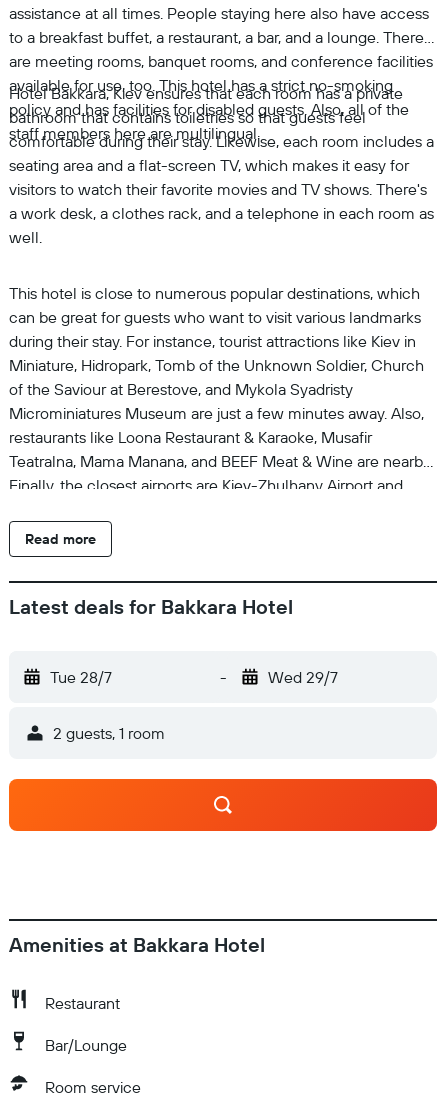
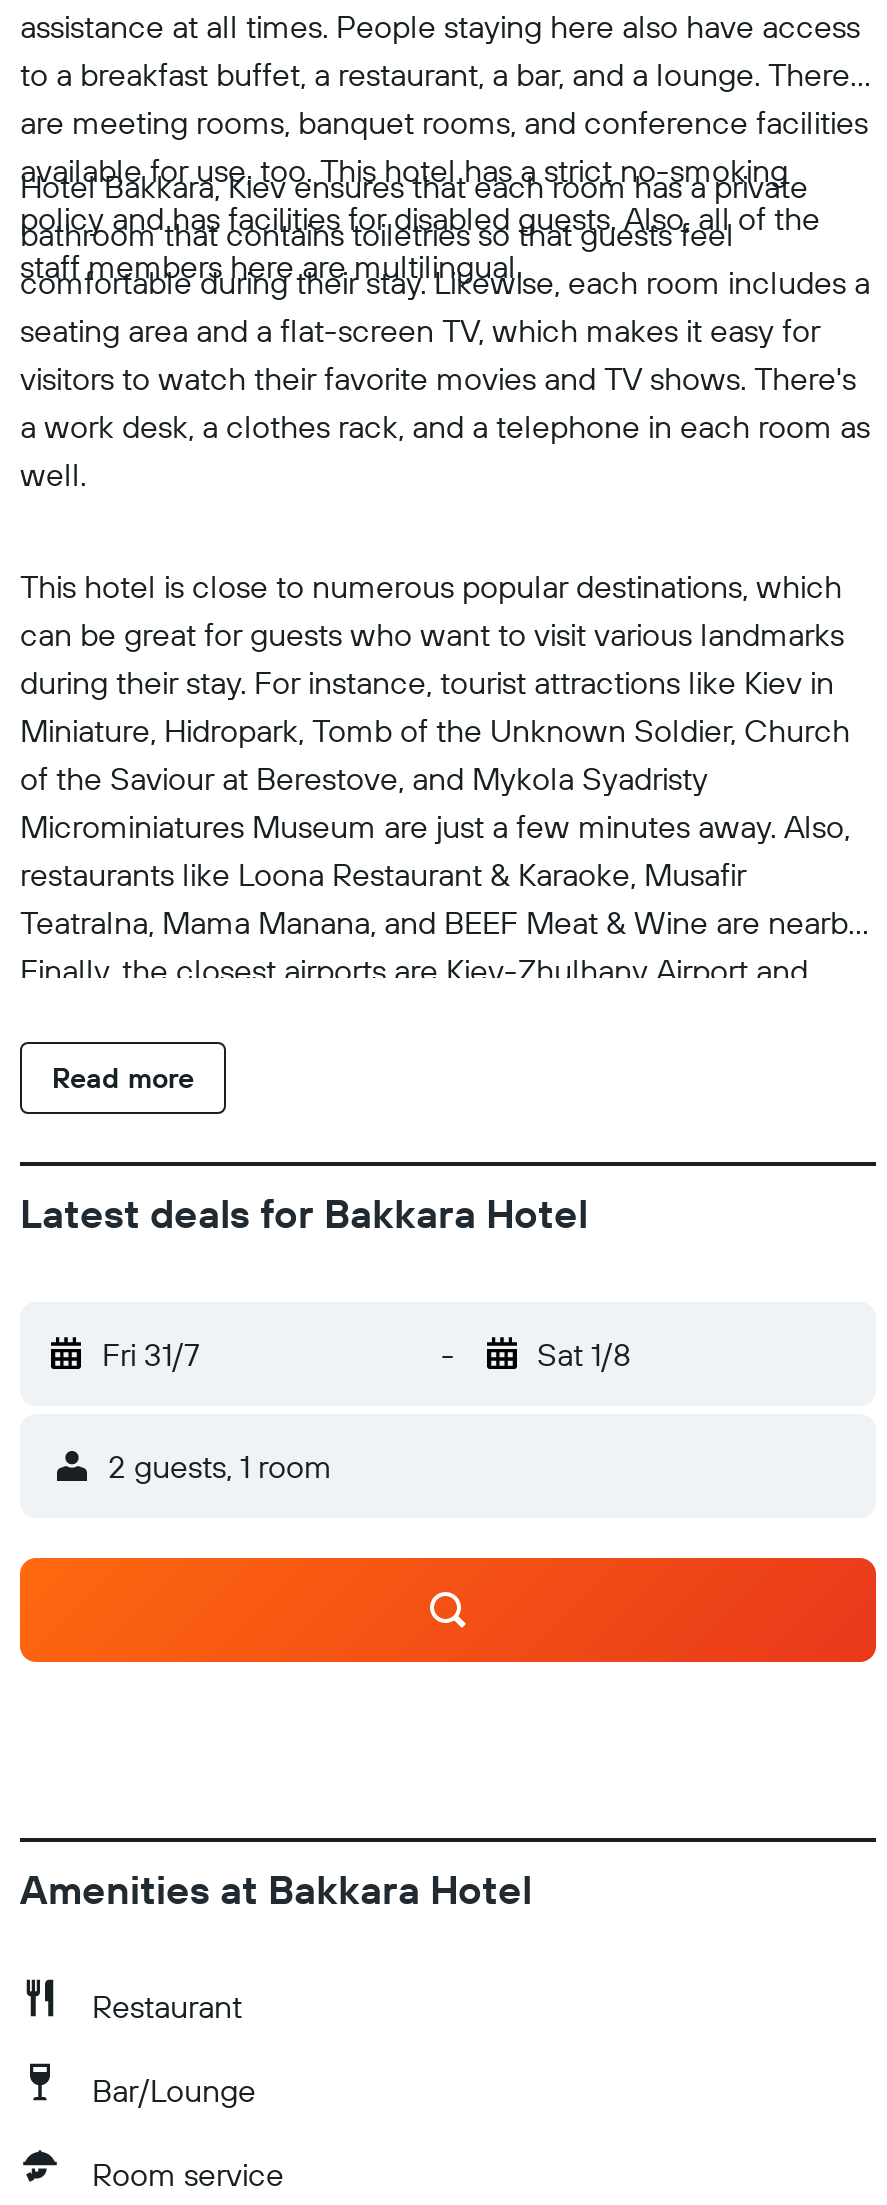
- Tue 28/7
+ Fri 31/7

- Wed 29/7
+ Sat 1/8
